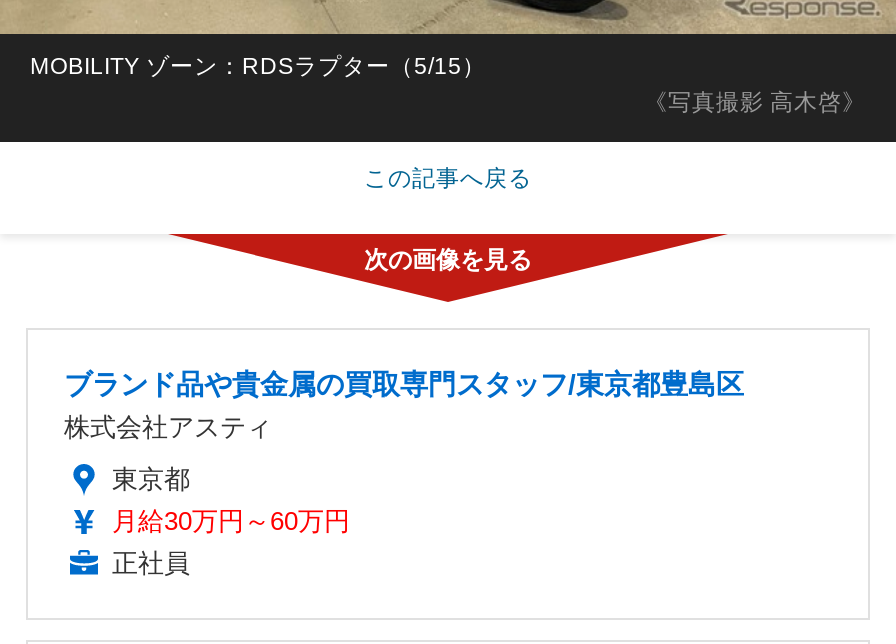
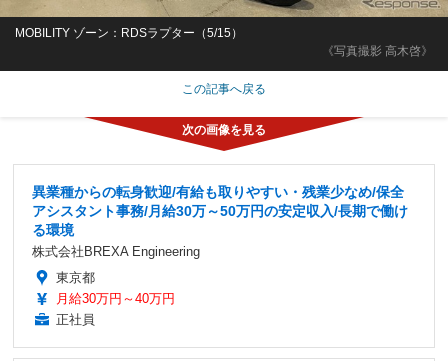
- ブランド品や貴金属の買取専門スタッフ/東京都豊島区
- 株式会社アスティ
+ 異業種からの転身歓迎/有給も取りやすい・残業少なめ/保全
+ アシスタント事務/月給30万～50万円の安定収入/長期で働け
+ る環境
+ 株式会社BREXA Engineering

- 月給30万円～60万円
+ 月給30万円～40万円
